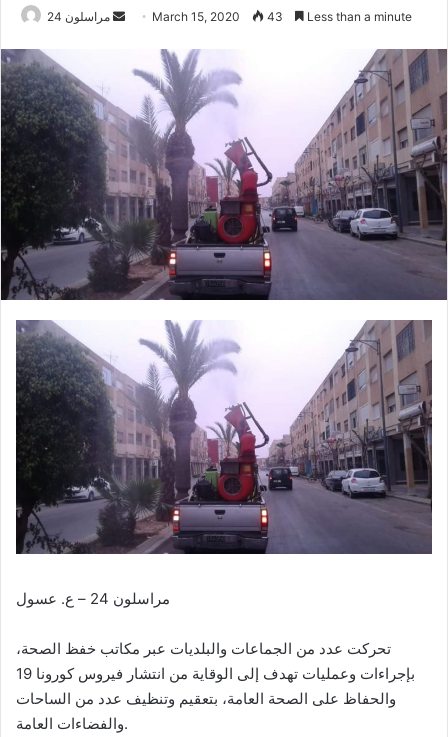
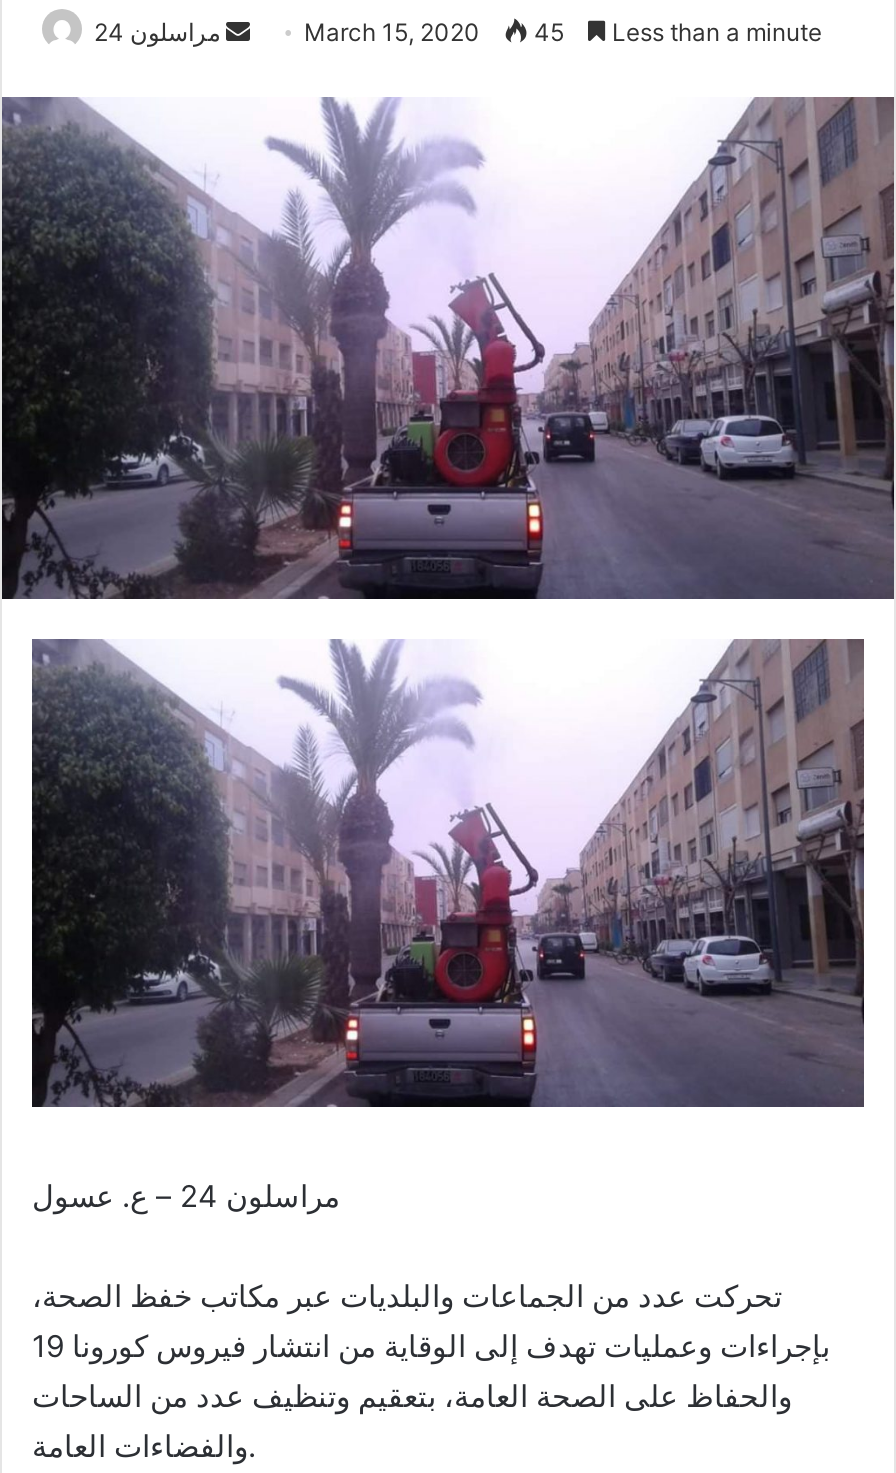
- 43
+ 45
